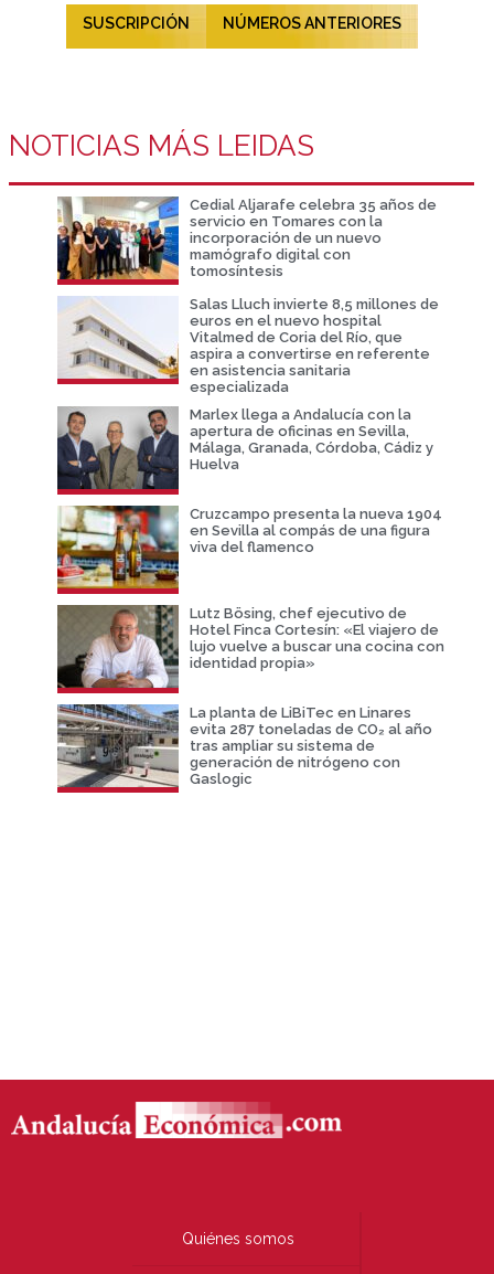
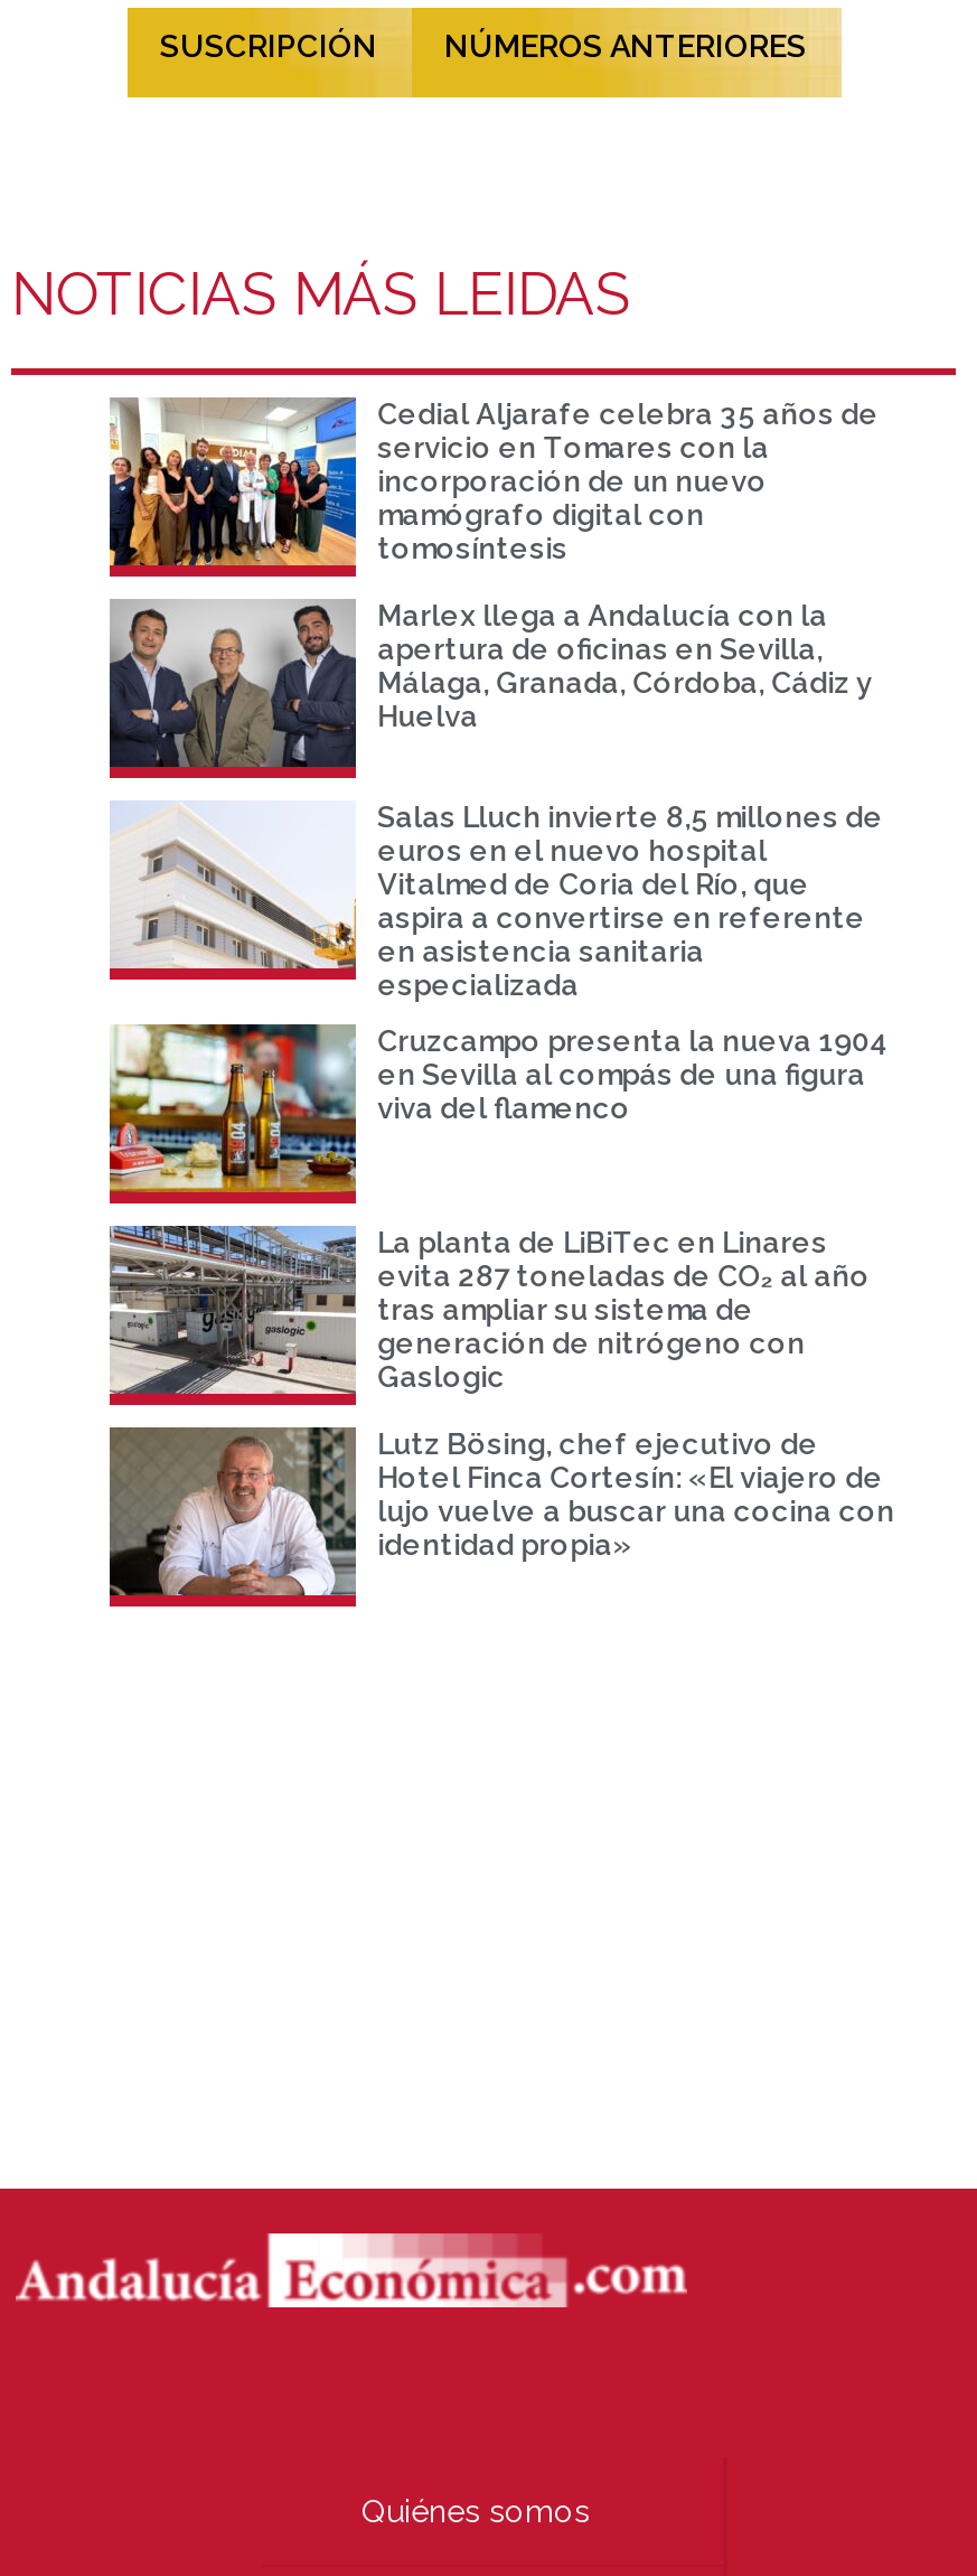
moved down: [image] | Salas Lluch invierte 8,5 millones de | euros en el nuevo hospital | Vitalmed de Coria del Río, que | aspira a convertirse en referente | en asistencia sanitaria | especializada

moved up: [image] | Marlex llega a Andalucía con la | apertura de oficinas en Sevilla, | Málaga, Granada, Córdoba, Cádiz y | Huelva

moved down: [image] | Lutz Bösing, chef ejecutivo de | Hotel Finca Cortesín: «El viajero de | lujo vuelve a buscar una cocina con | identidad propia»

moved up: [image] | La planta de LiBiTec en Linares | evita 287 toneladas de CO₂ al año | tras ampliar su sistema de | generación de nitrógeno con | Gaslogic
